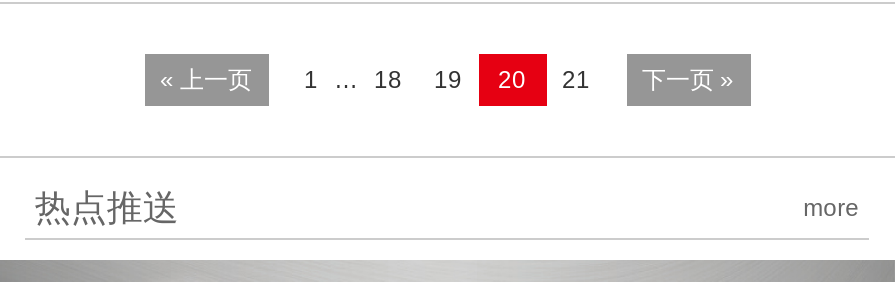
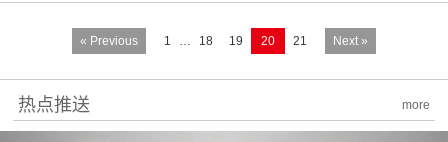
- « 上一页
+ « Previous

- 下一页 »
+ Next »
